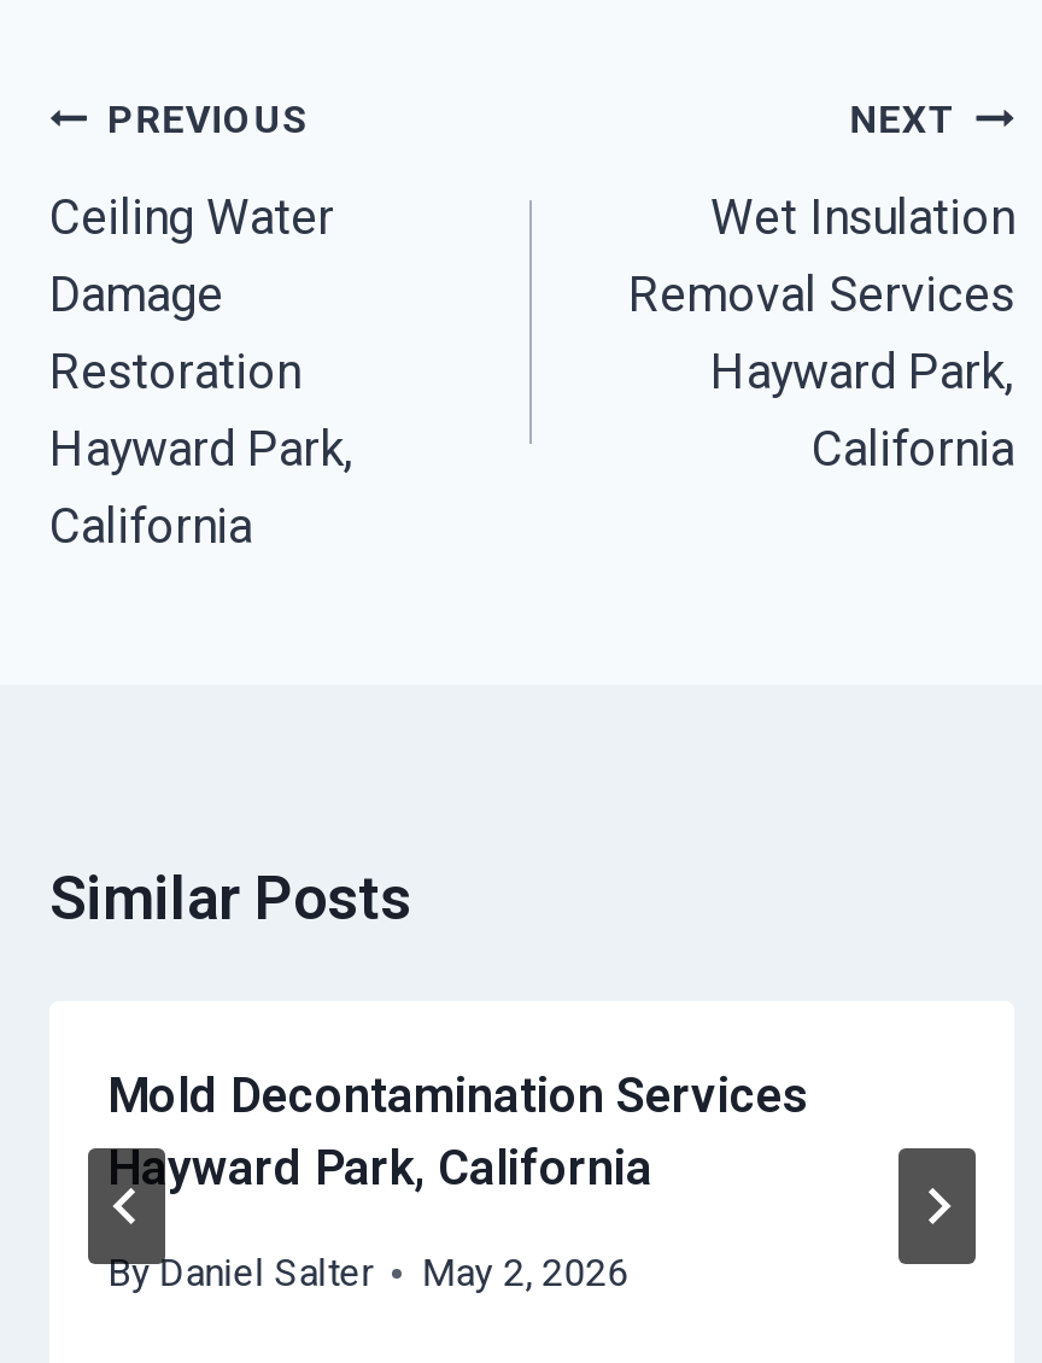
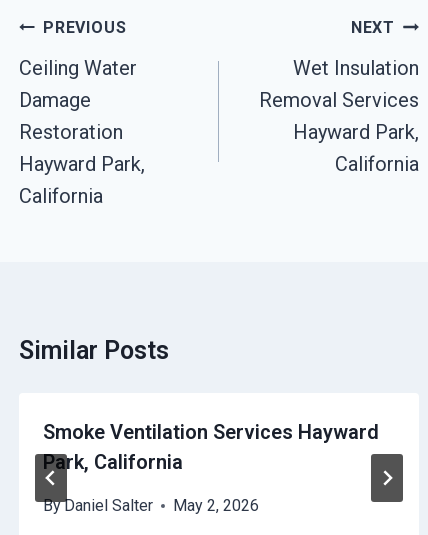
- Mold Decontamination Services
- Hayward Park, California
+ Smoke Ventilation Services Hayward
+ Park, California
